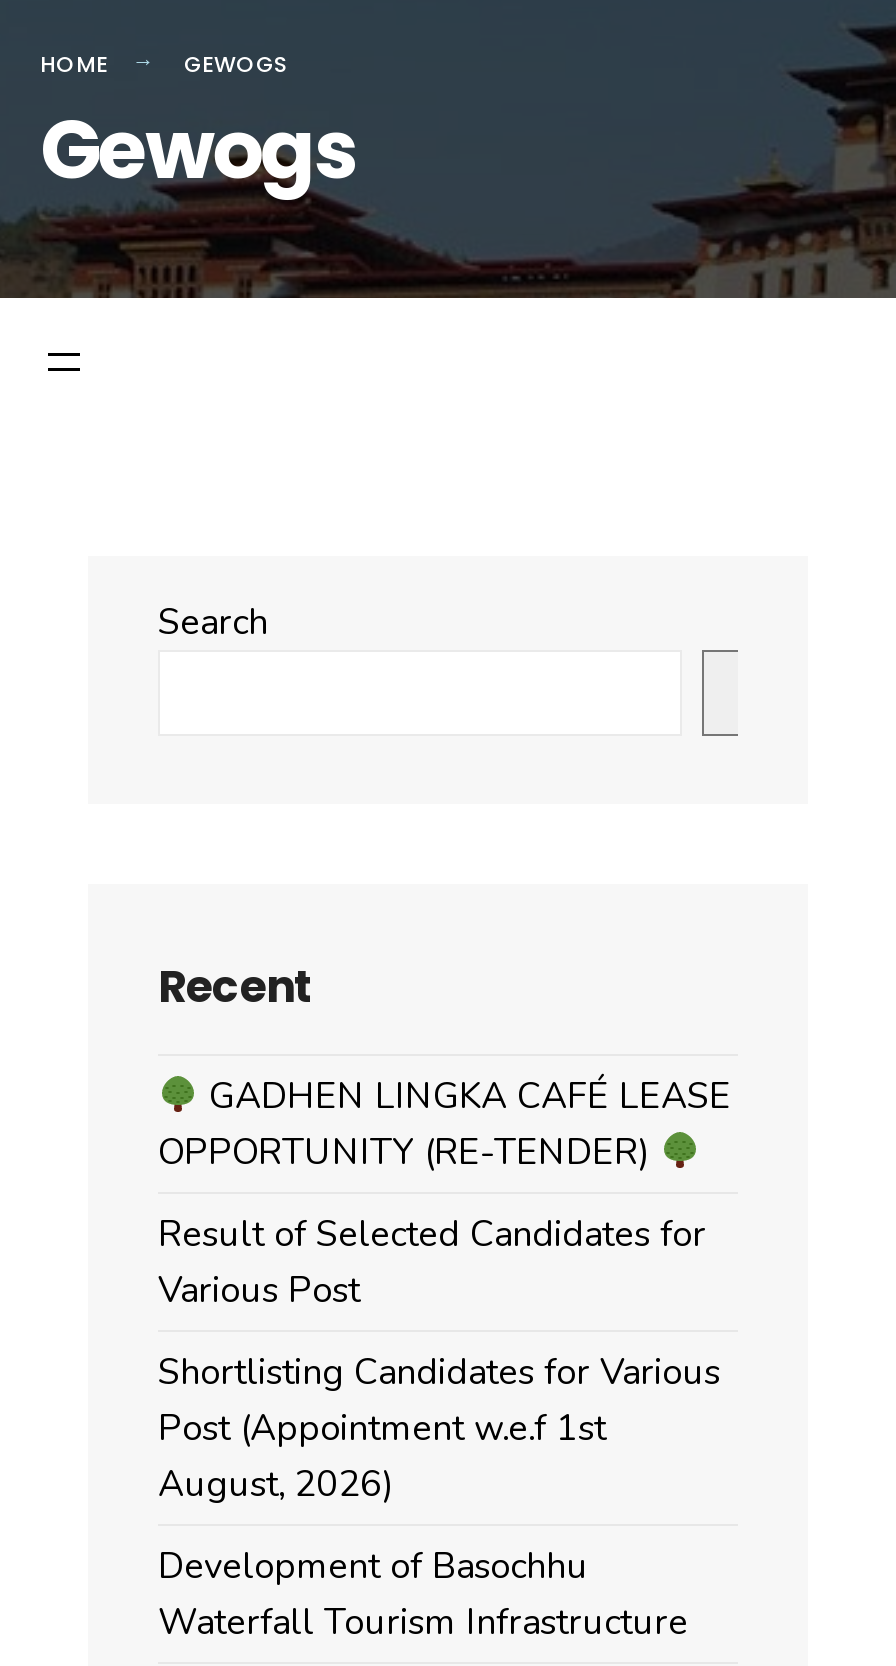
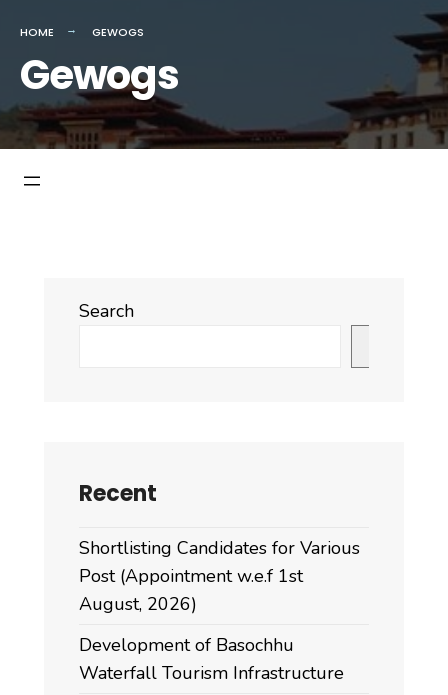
- GADHEN LINGKA CAFÉ LEASE
- OPPORTUNITY (RE-TENDER)
- Result of Selected Candidates for
- Various Post
